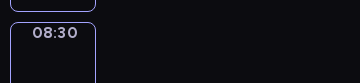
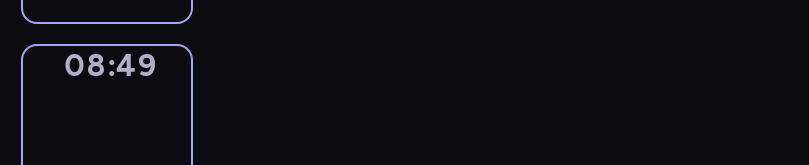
- 08:30
+ 08:49
